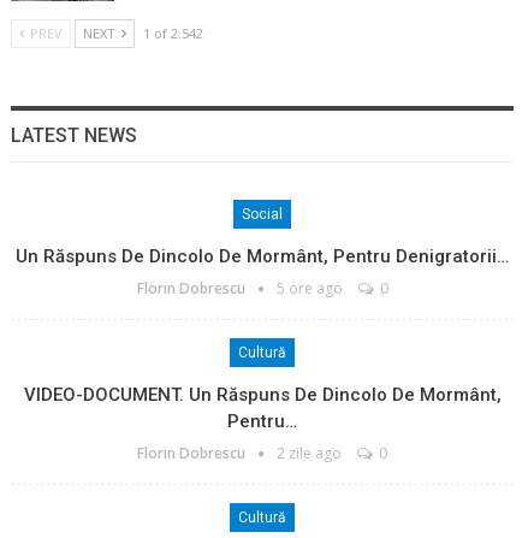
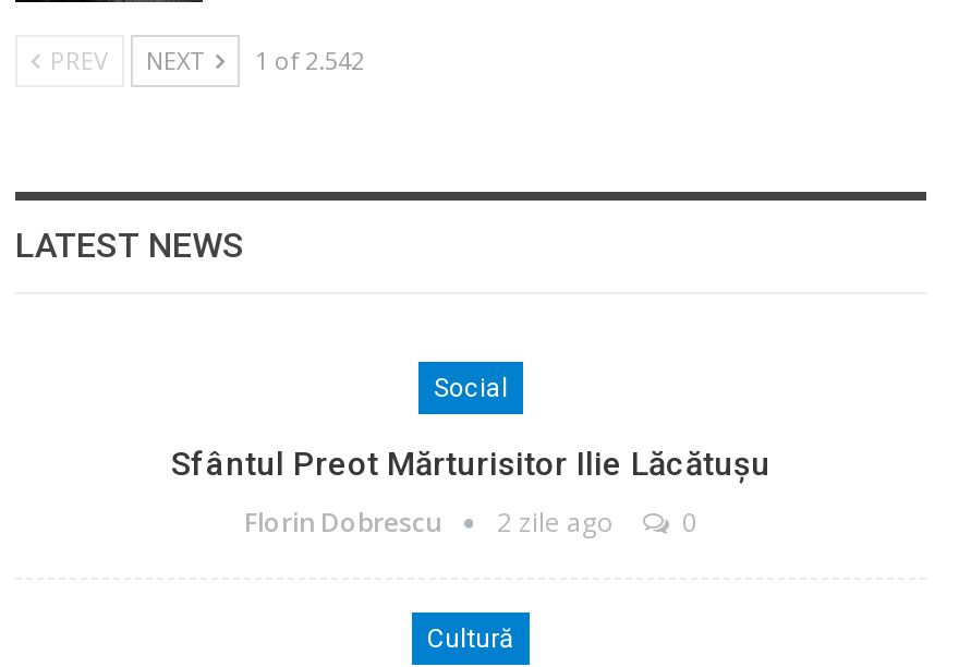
- Un Răspuns De Dincolo De Mormânt, Pentru Denigratorii…
- Florin Dobrescu
- 5 ore ago
- 0
- Cultură
- VIDEO-DOCUMENT. Un Răspuns De Dincolo De Mormânt,
- Pentru…
+ Sfântul Preot Mărturisitor Ilie Lăcătușu
